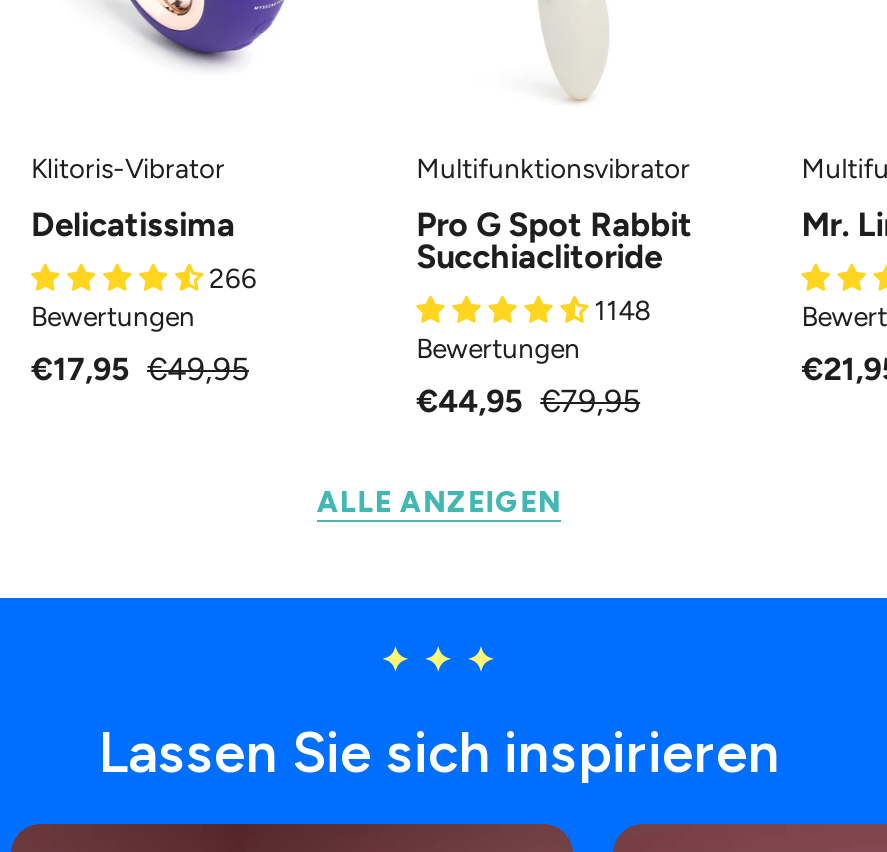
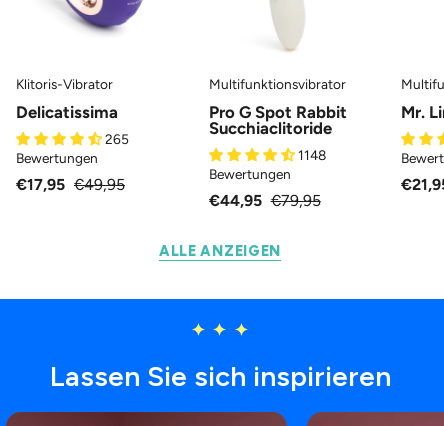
- 266
+ 265
